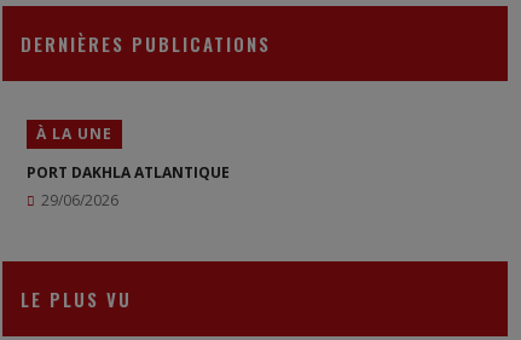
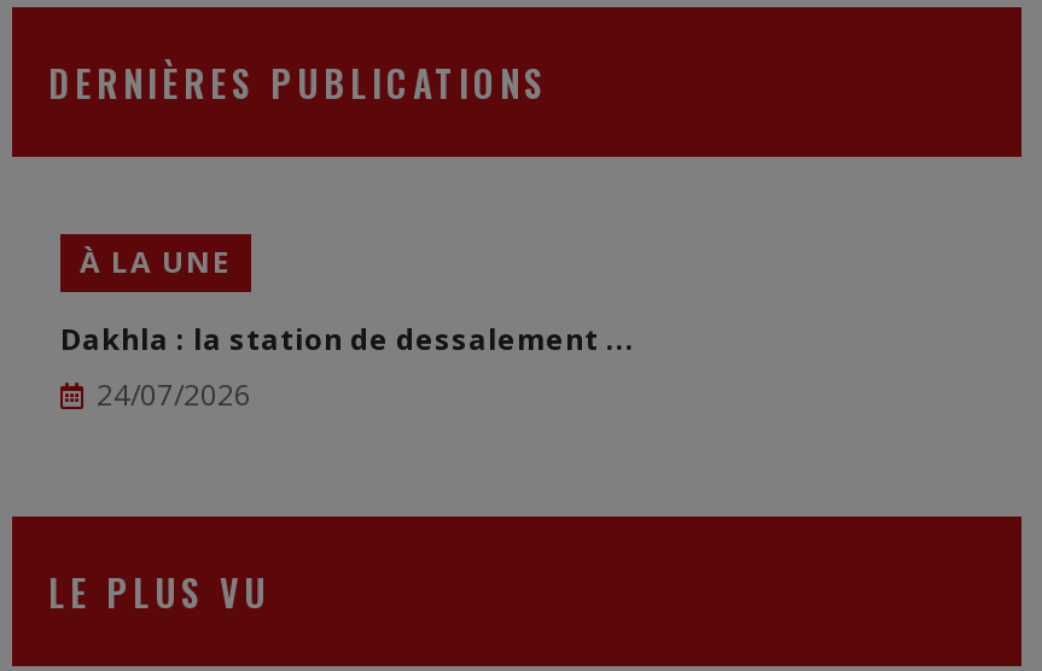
- PORT DAKHLA ATLANTIQUE
- 29/06/2026
+ Dakhla : la station de dessalement ...
+ 24/07/2026
